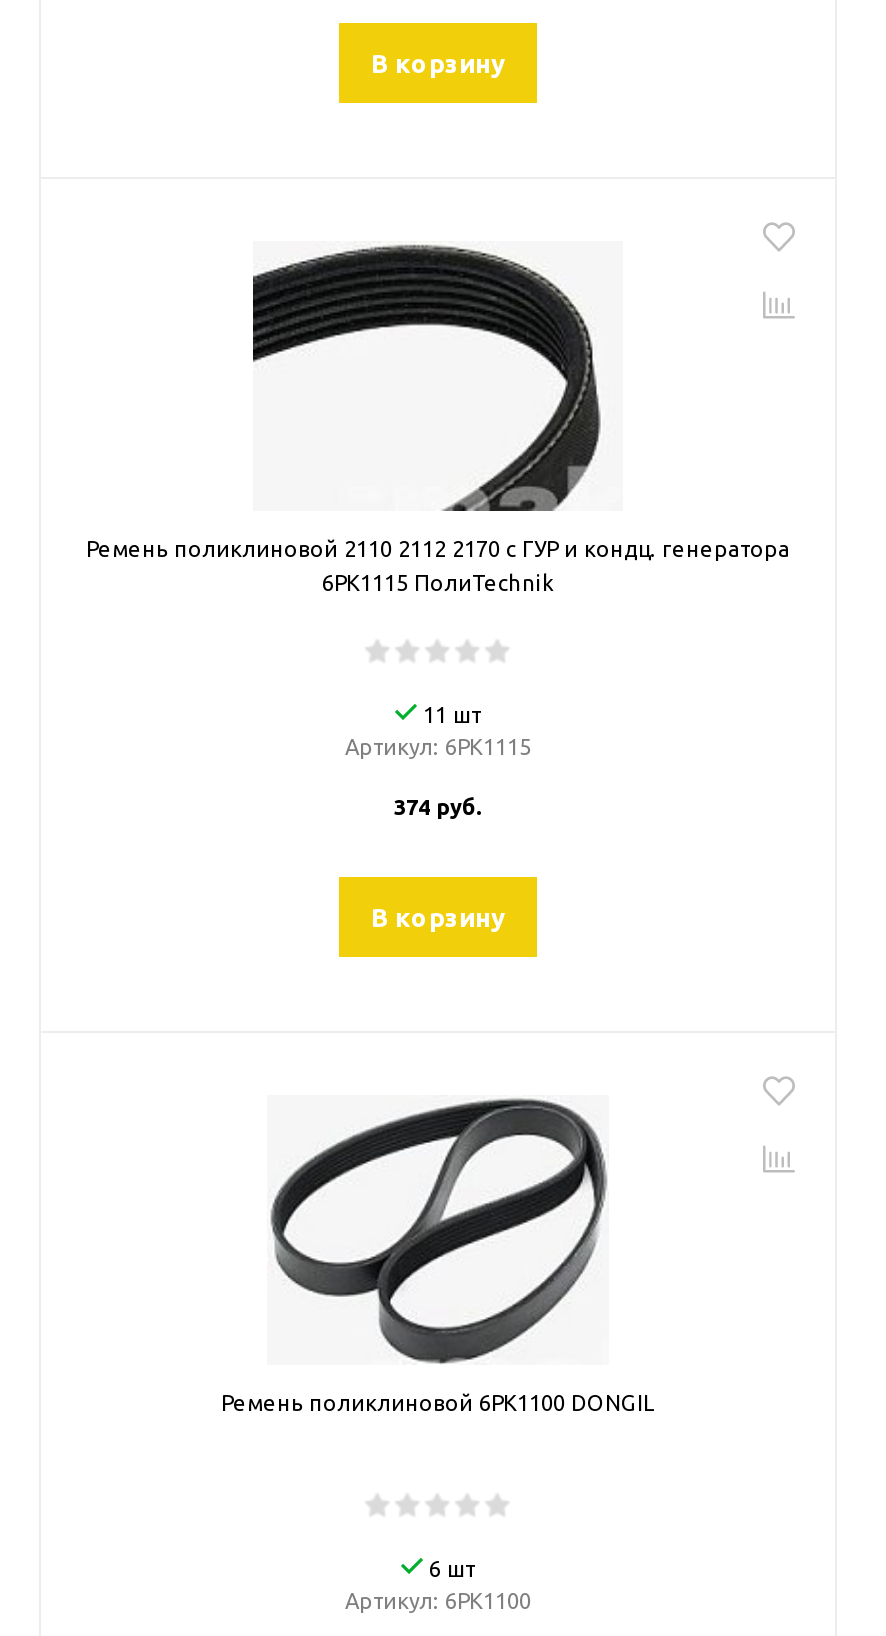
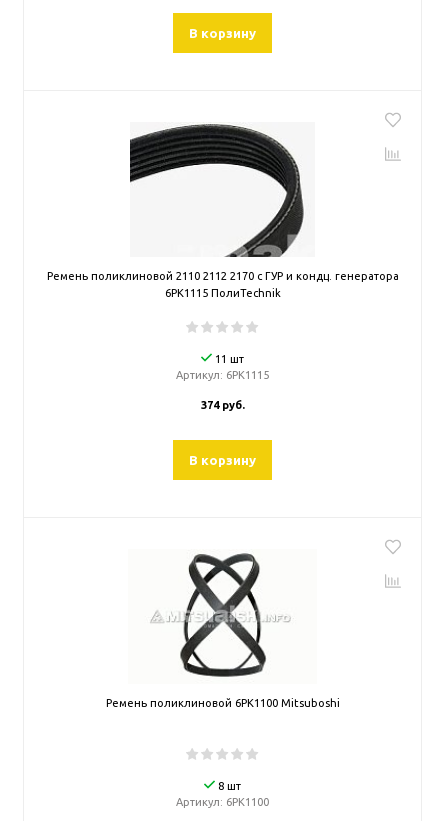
- [image]
- Ремень поликлиновой 6PK1100 DONGIL
+ [image]
+ Ремень поликлиновой 6PK1100 Mitsuboshi

- 6 шт
+ 8 шт
